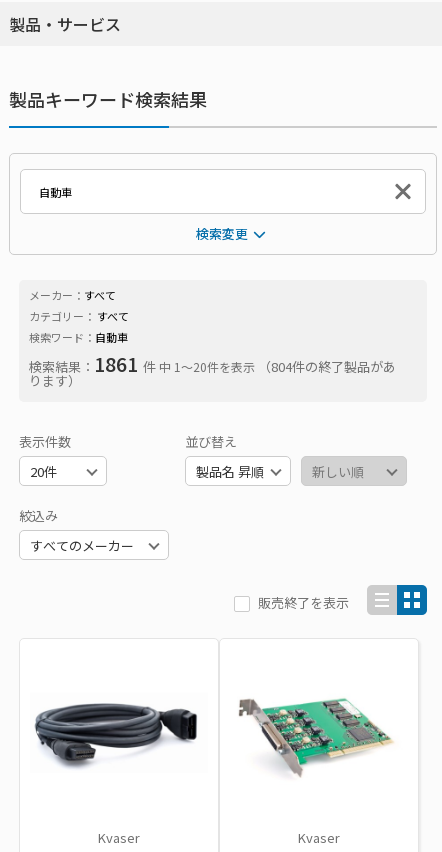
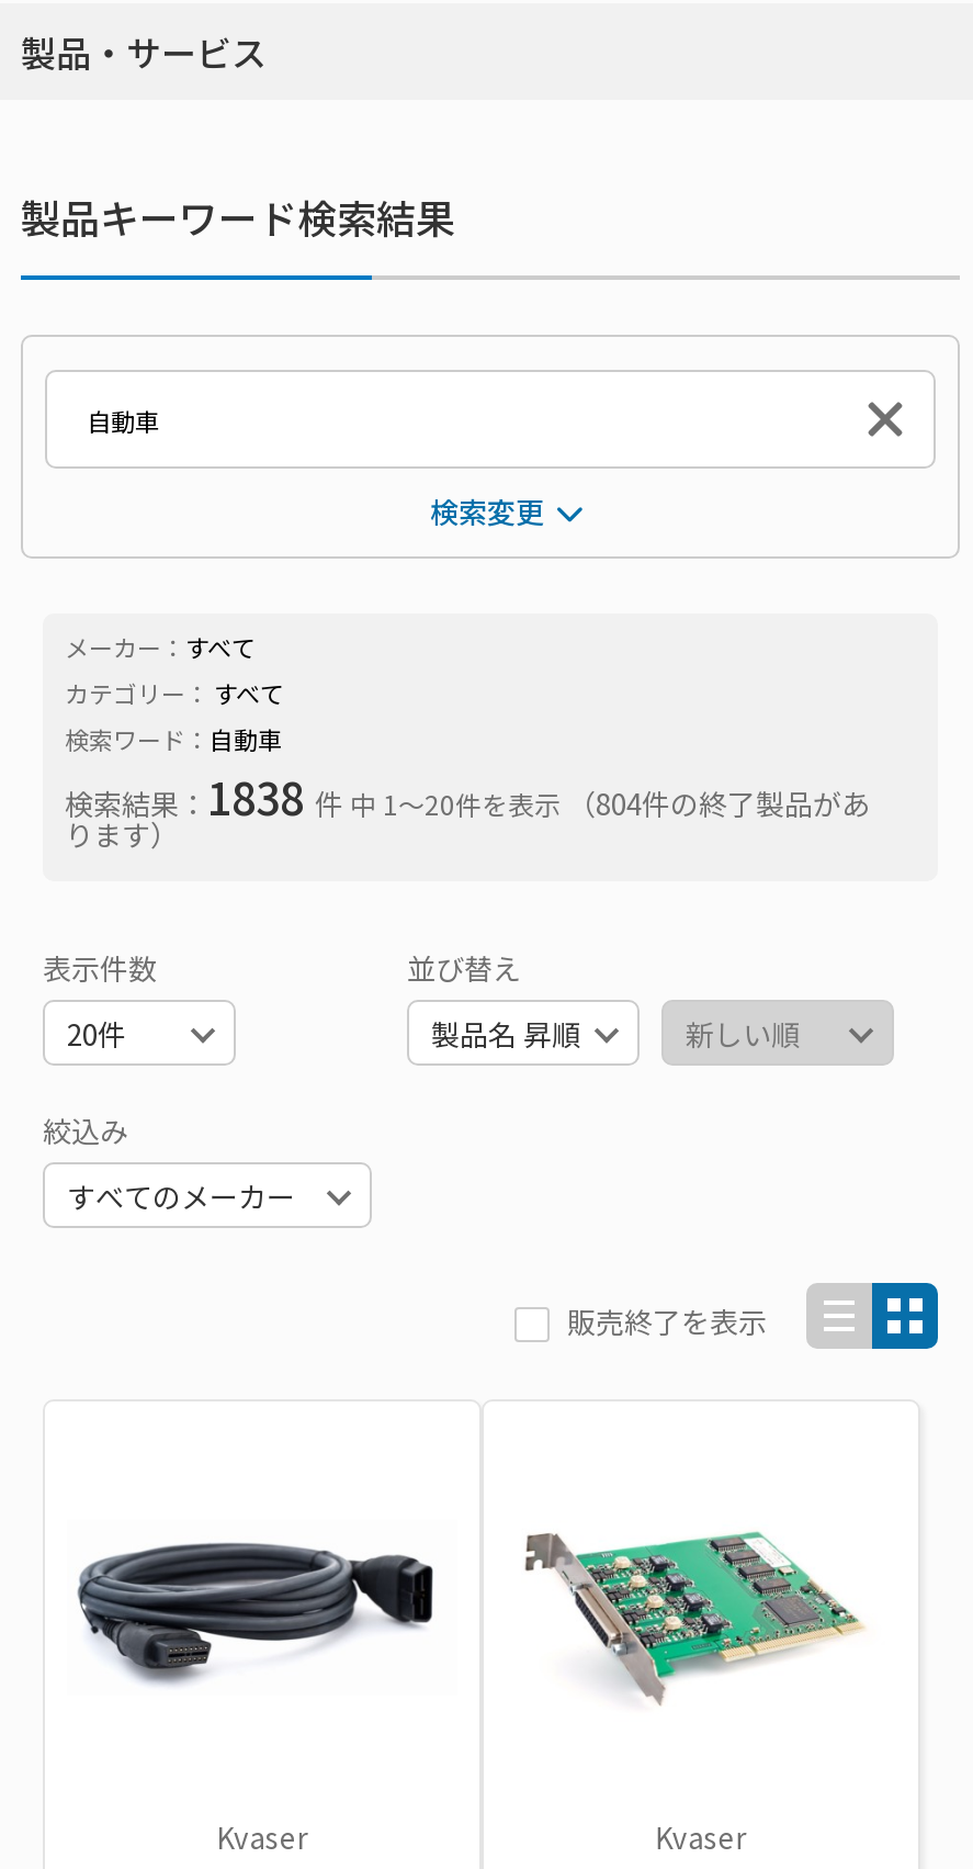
- 検索結果：1861 件中 1〜20件を表示 （804件の終了製品があ
+ 検索結果：1838 件中 1〜20件を表示 （804件の終了製品があ
